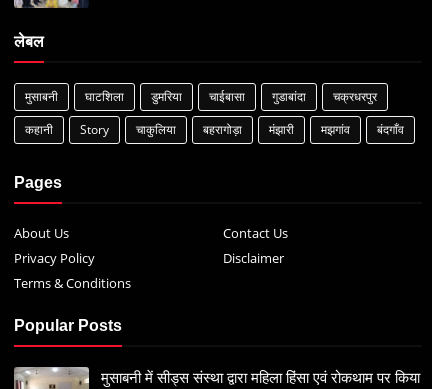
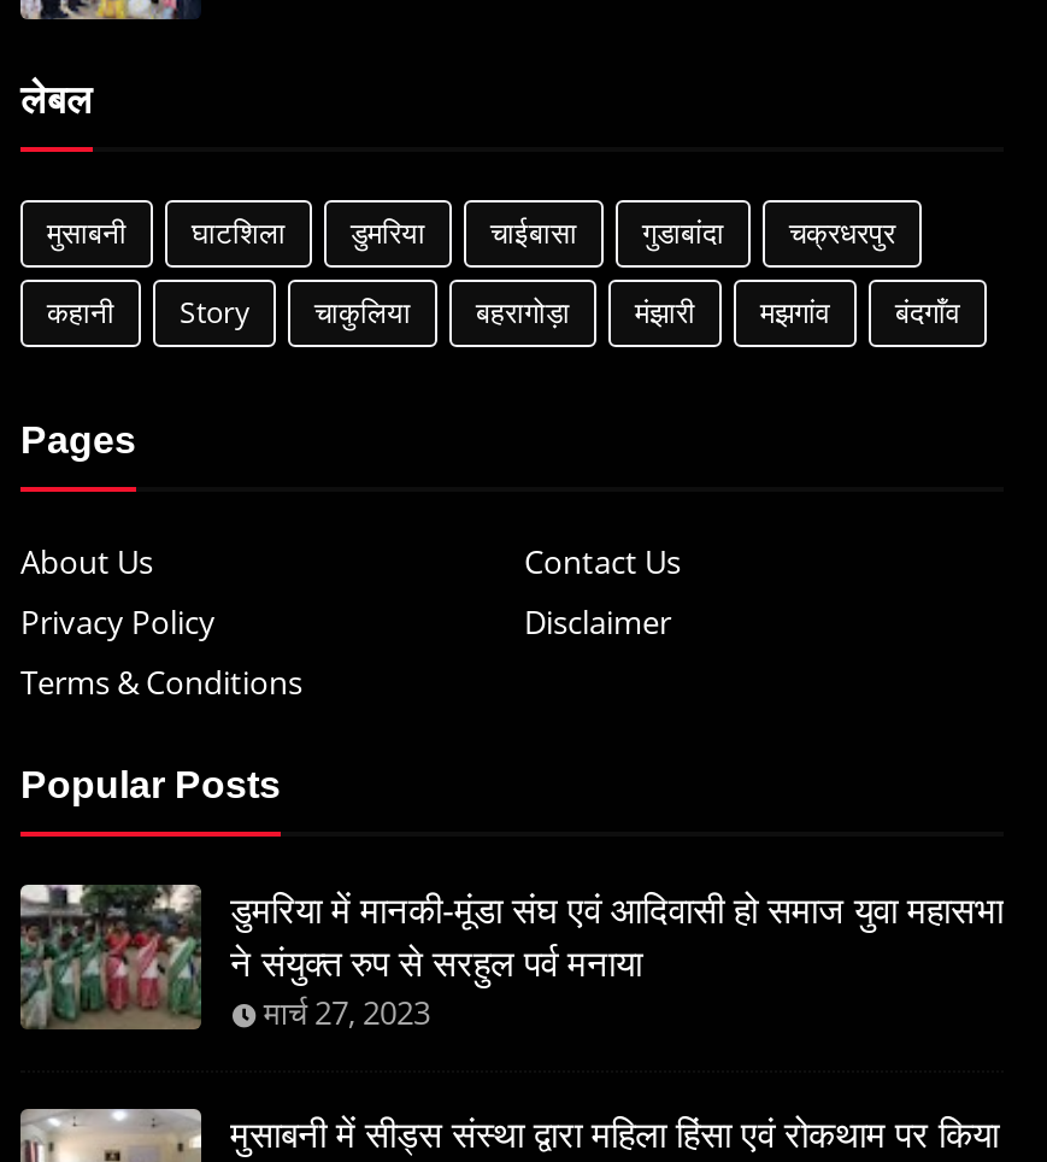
+ [image]
+ डुमरिया में मानकी-मूंडा संघ एवं आदिवासी हो समाज युवा महासभा
+ ने संयुक्त रुप से सरहुल पर्व मनाया
+ मार्च 27, 2023
